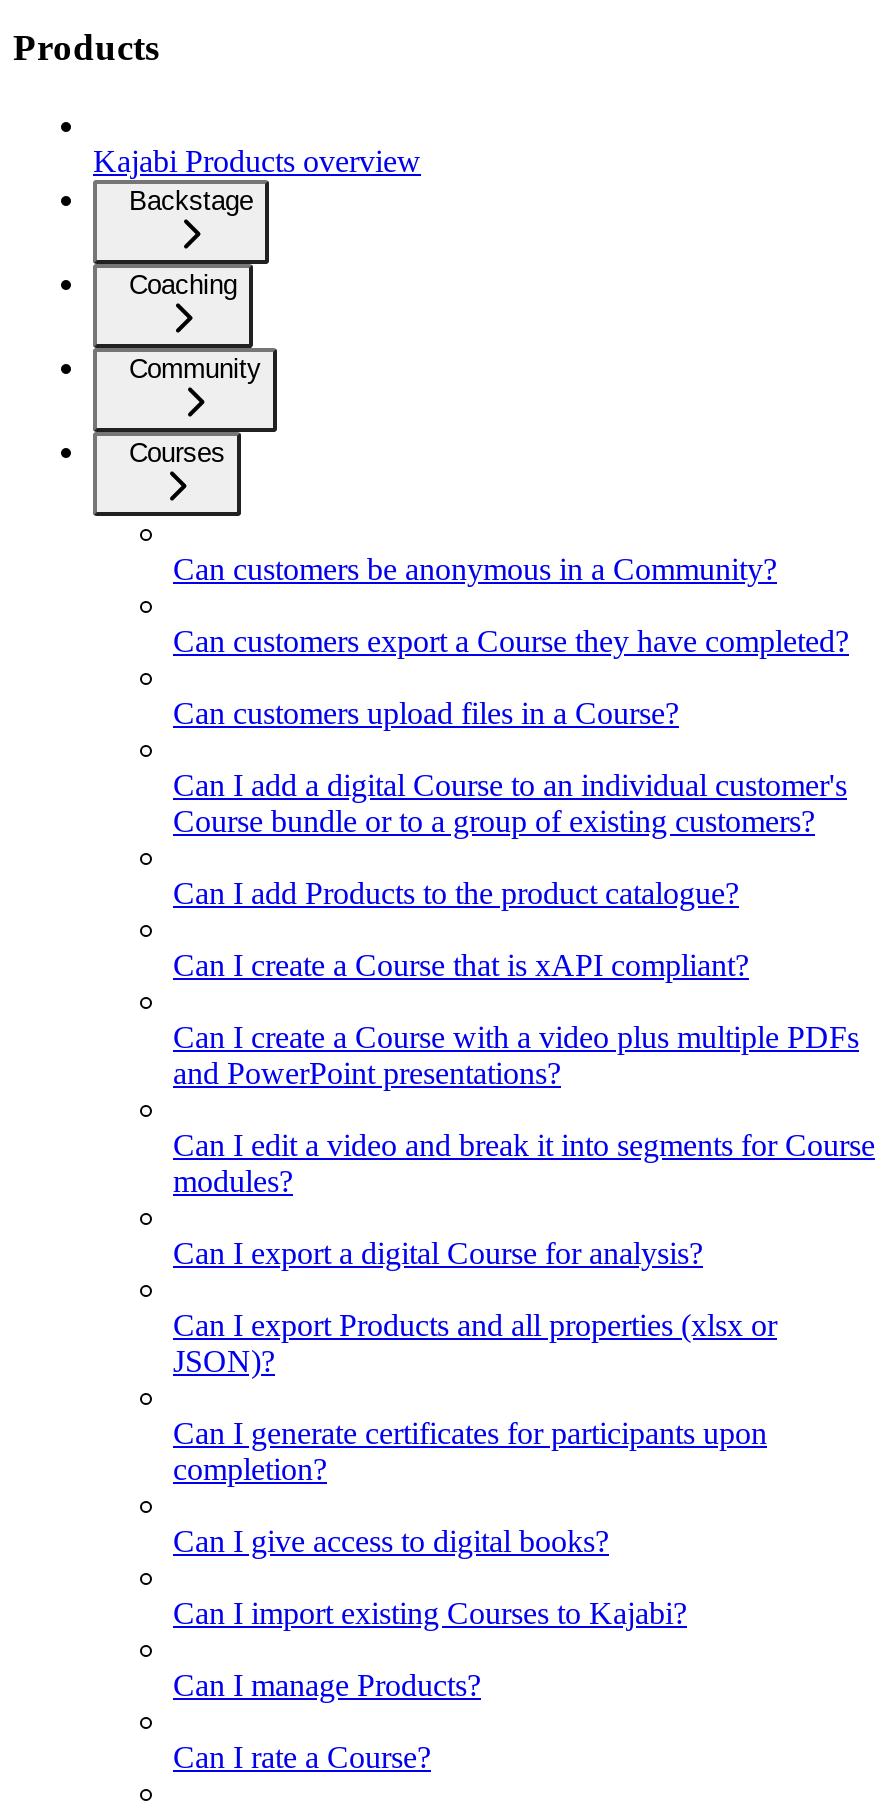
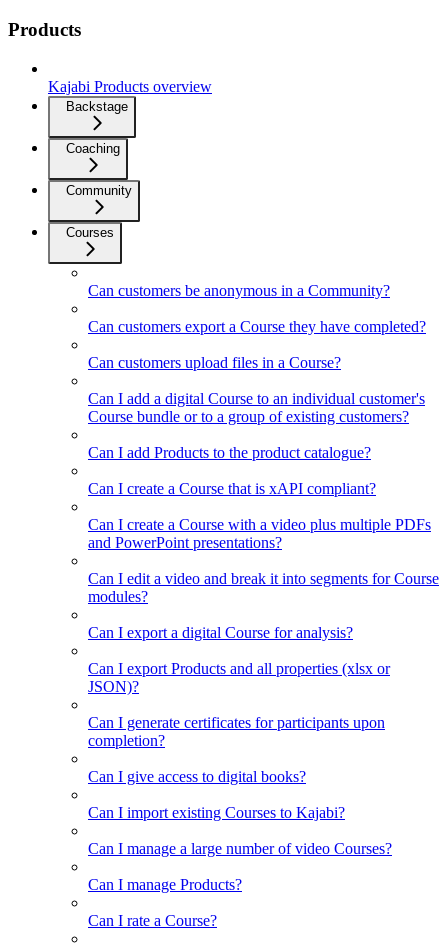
+ Can I manage a large number of video Courses?
